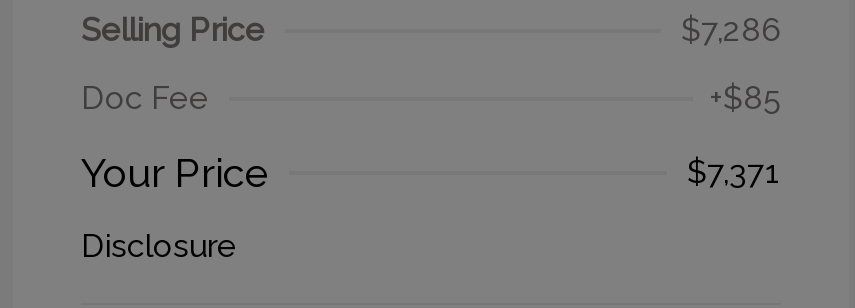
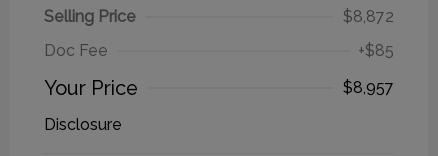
- $7,286
+ $8,872

- $7,371
+ $8,957
